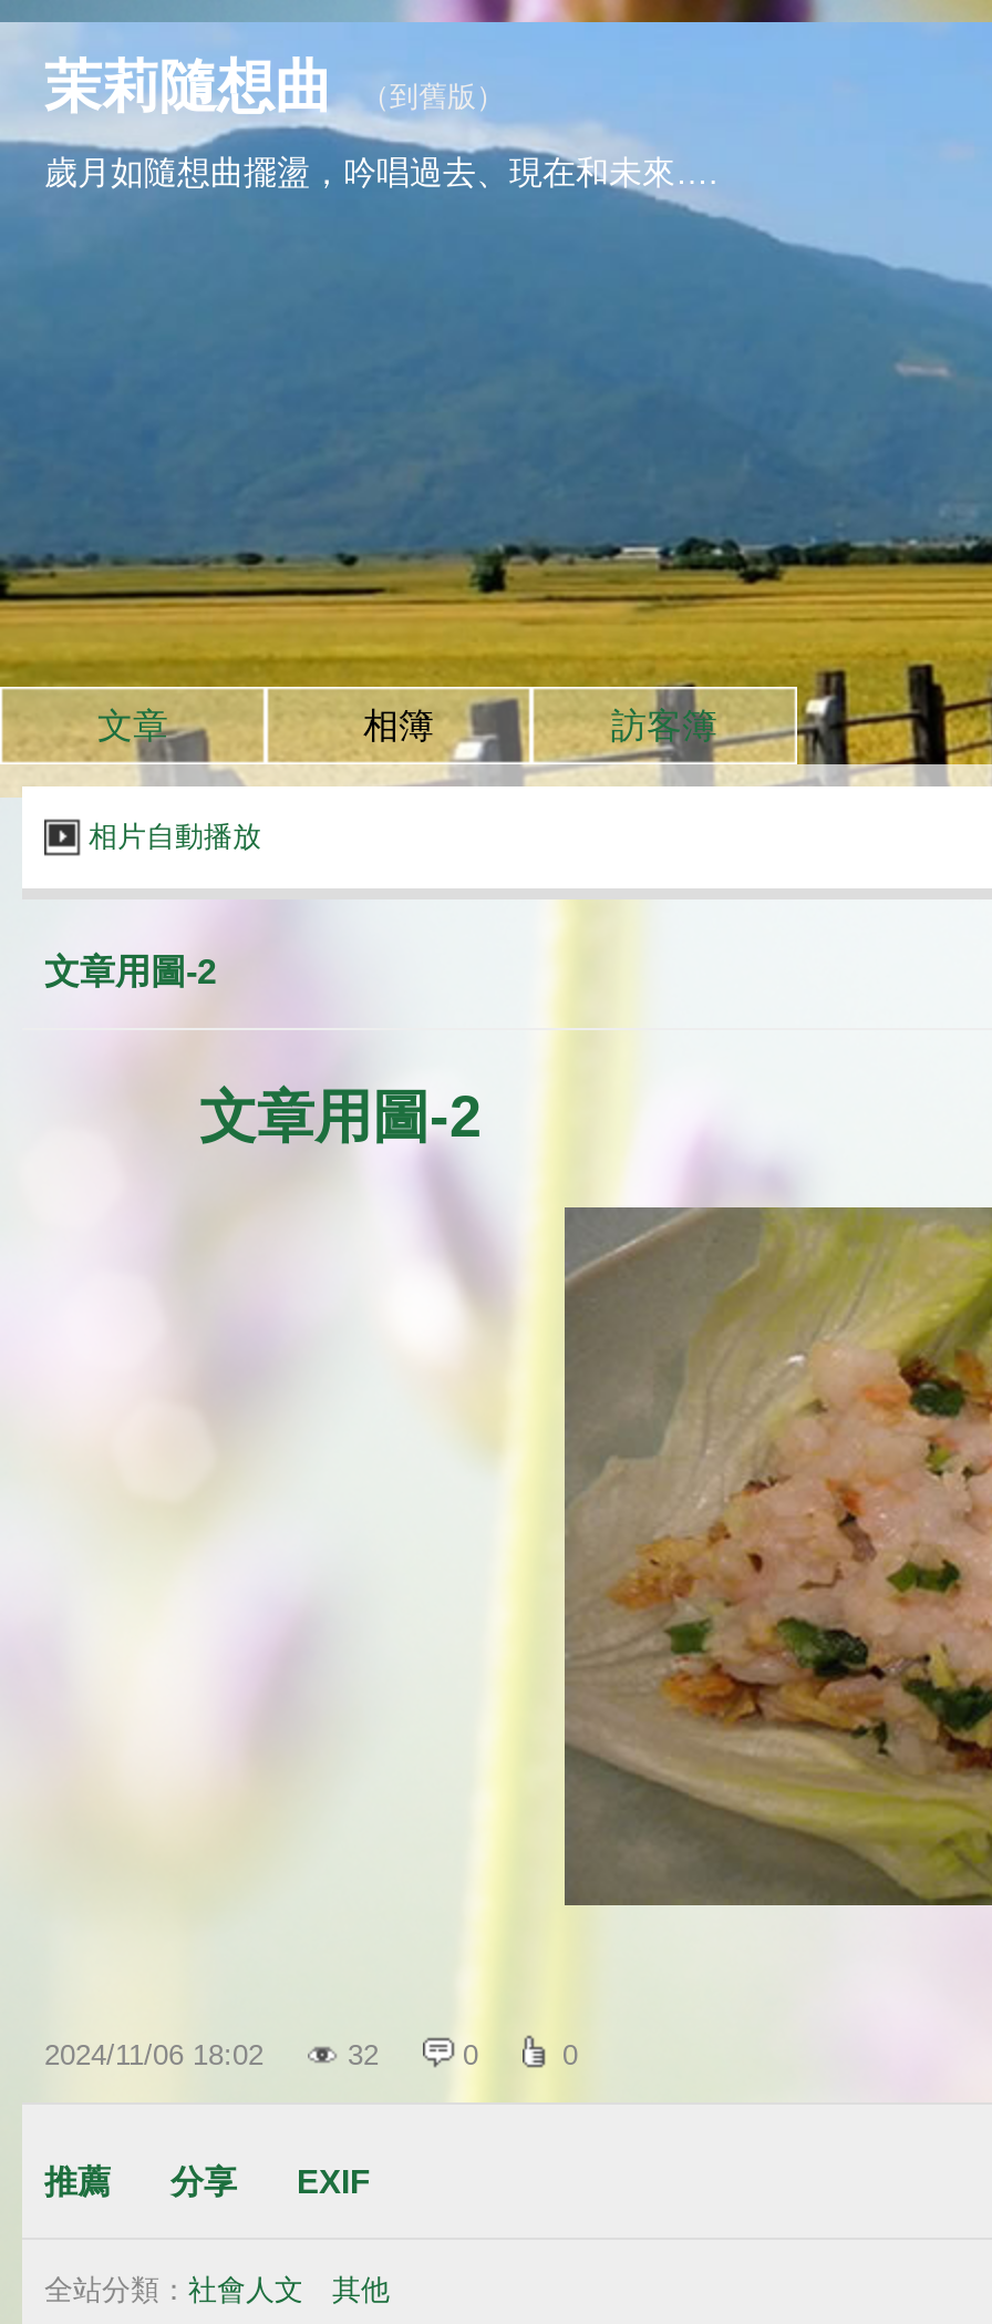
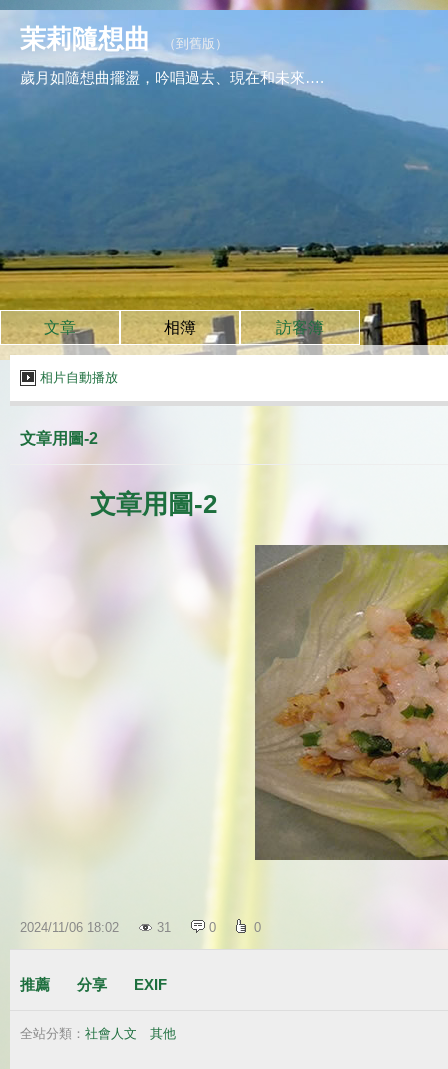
- 32
+ 31
